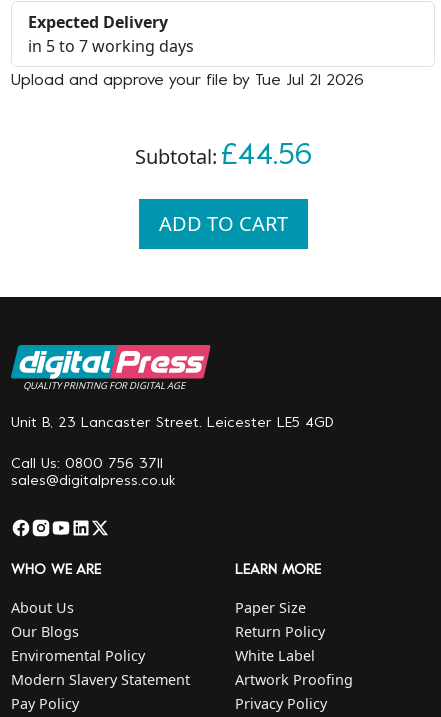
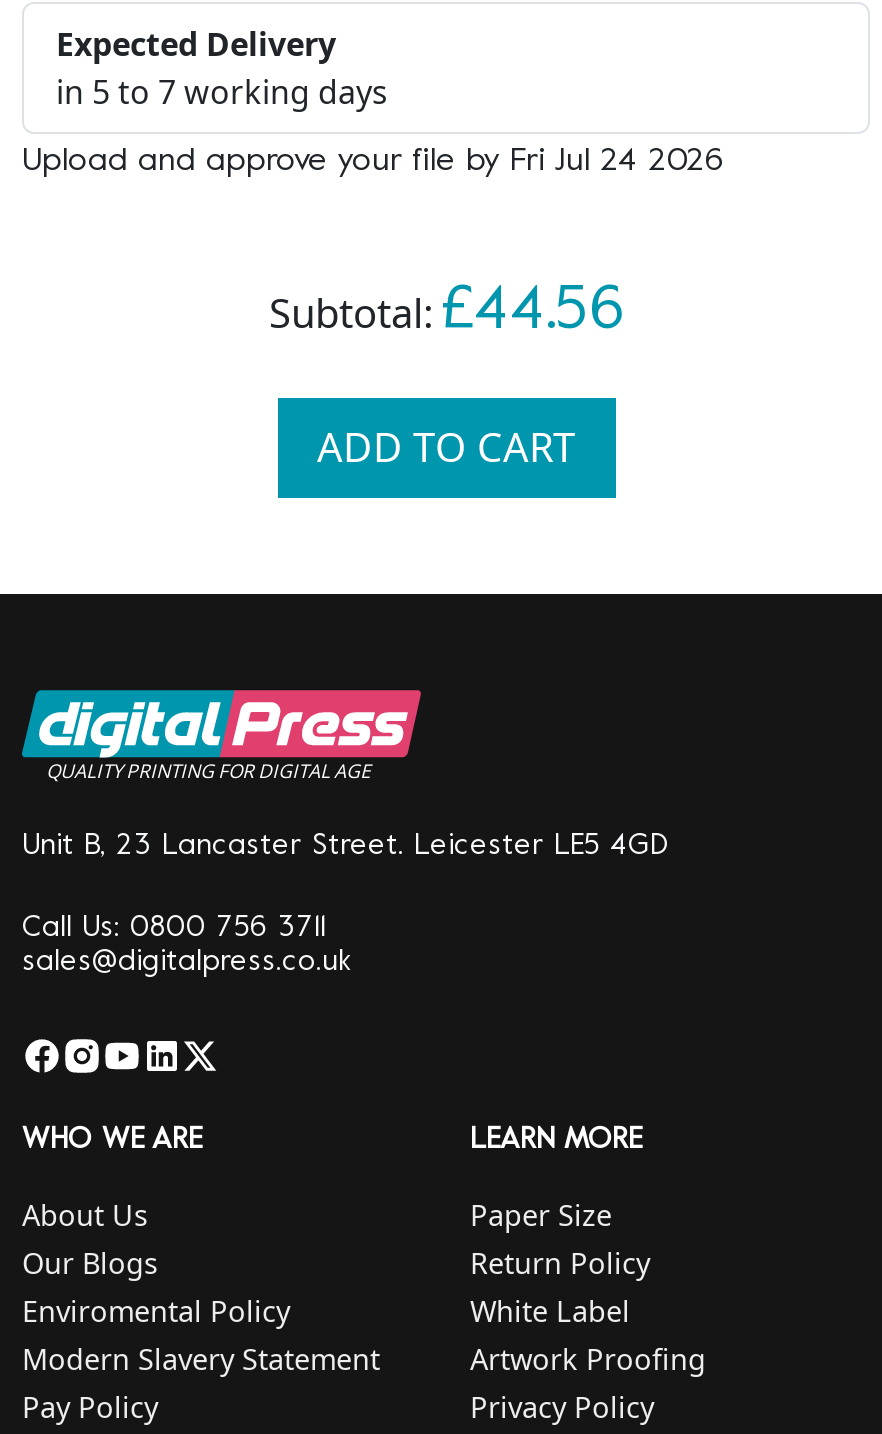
- Upload and approve your file by Tue Jul 21 2026
+ Upload and approve your file by Fri Jul 24 2026
